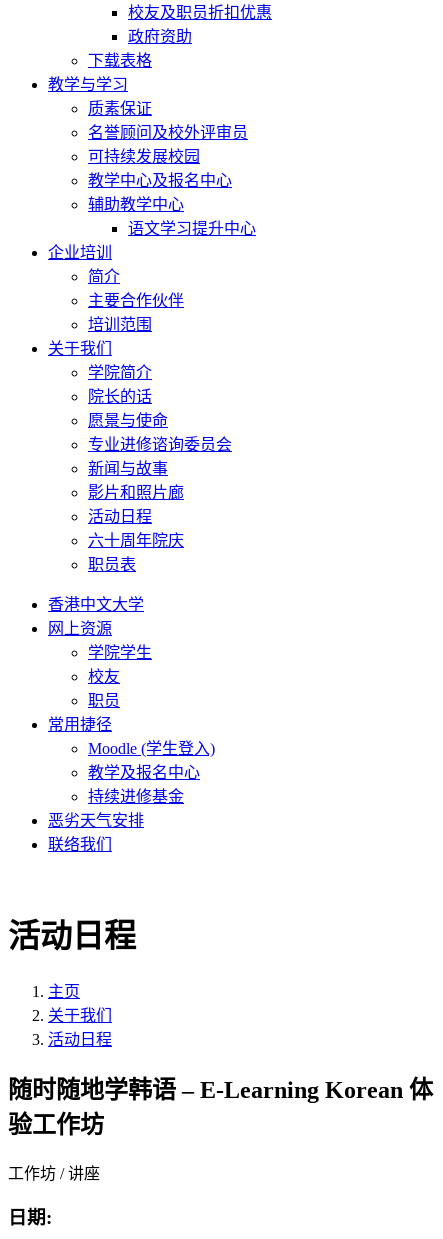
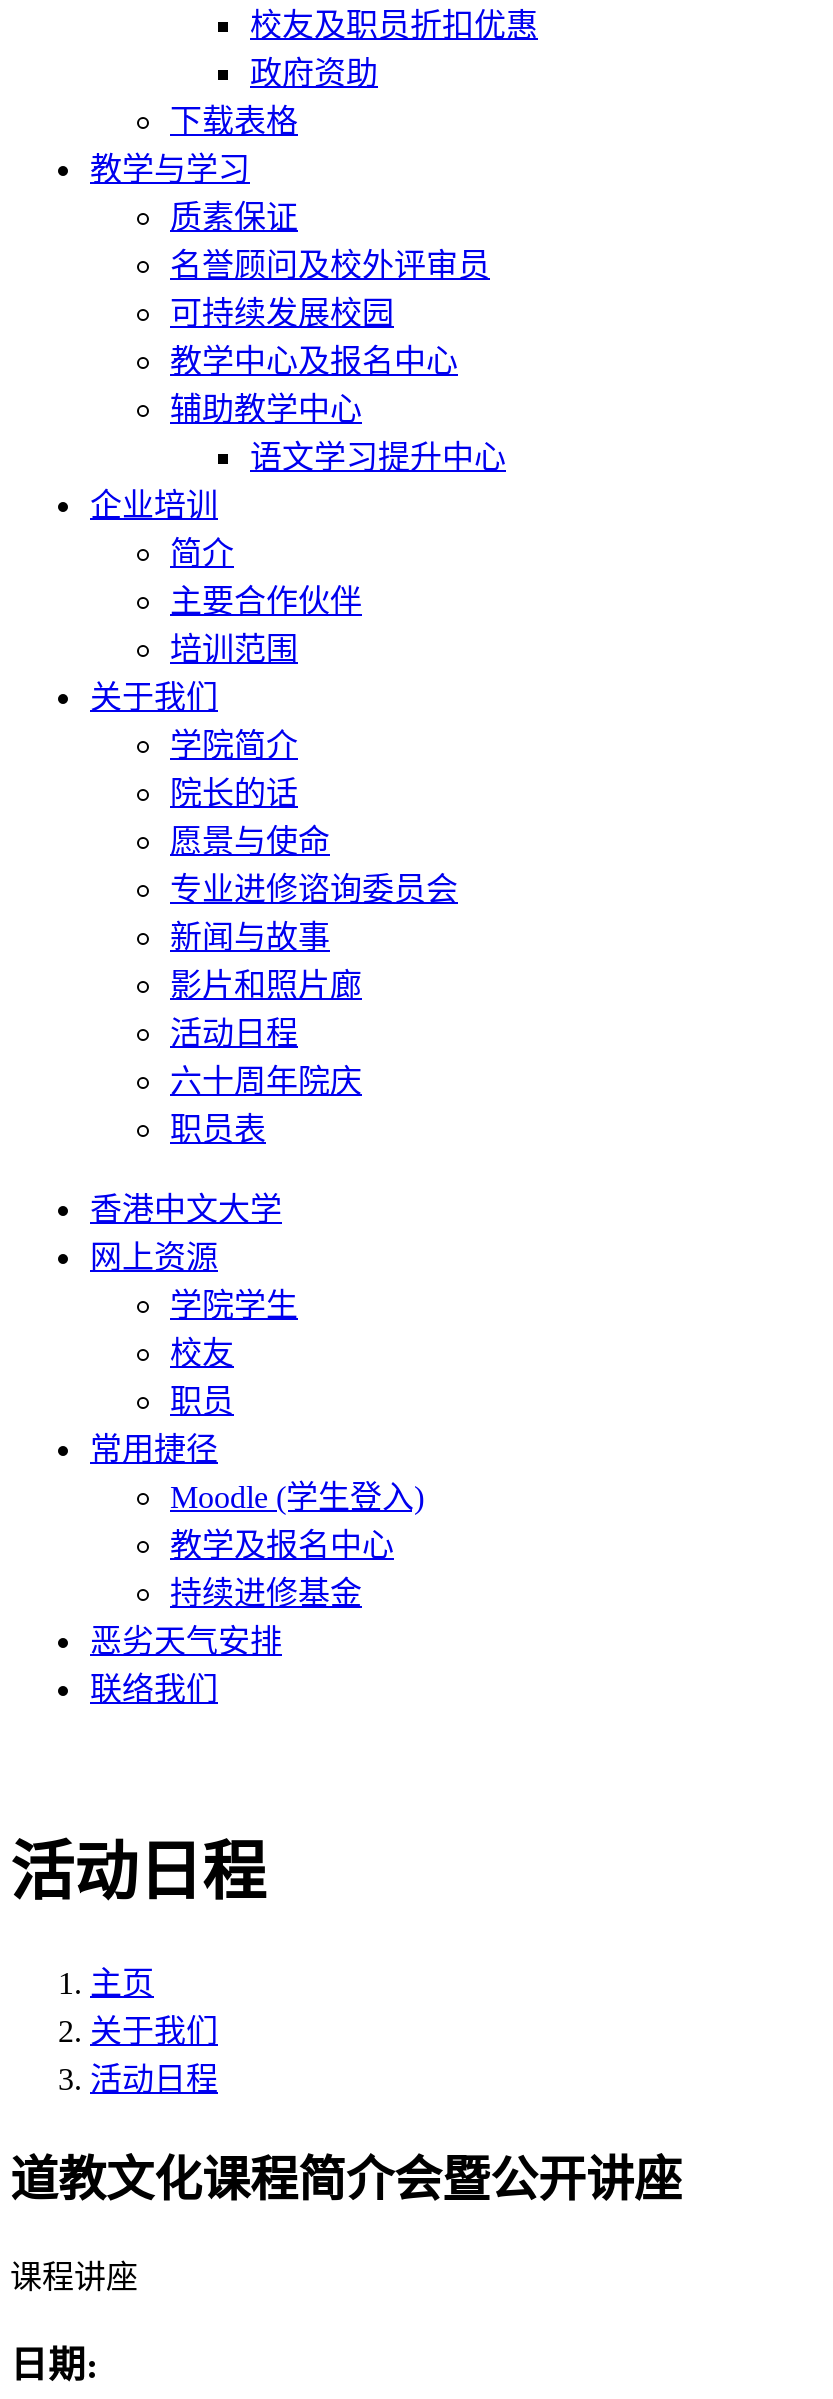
- 随时随地学韩语 – E-Learning Korean 体
- 验工作坊
+ 道教文化课程简介会暨公开讲座

- 工作坊 / 讲座
+ 课程讲座
